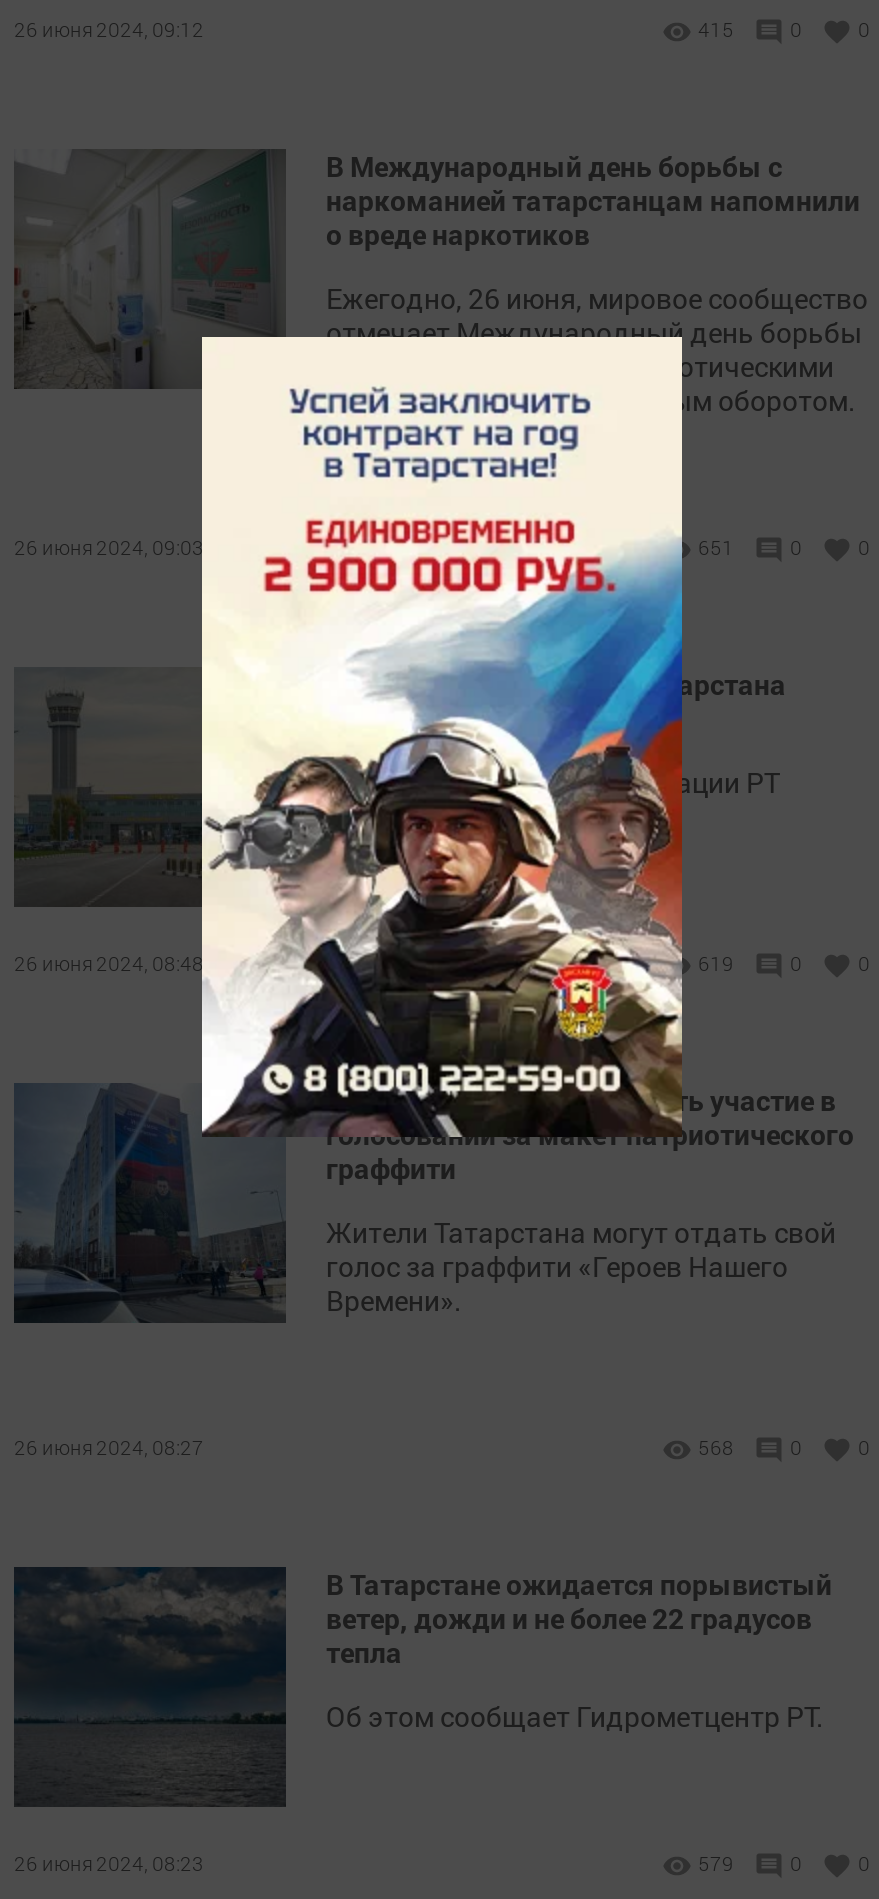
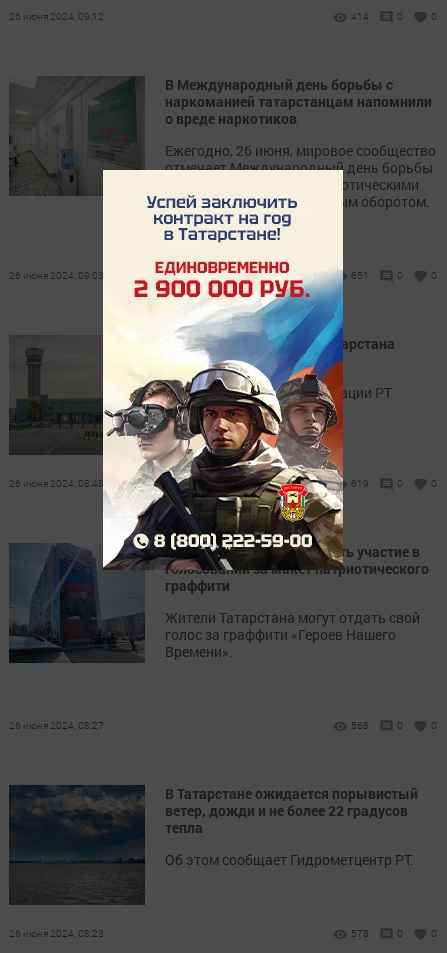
- 415
+ 414

- 579
+ 578
